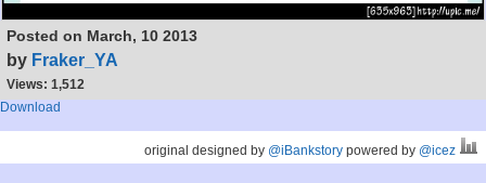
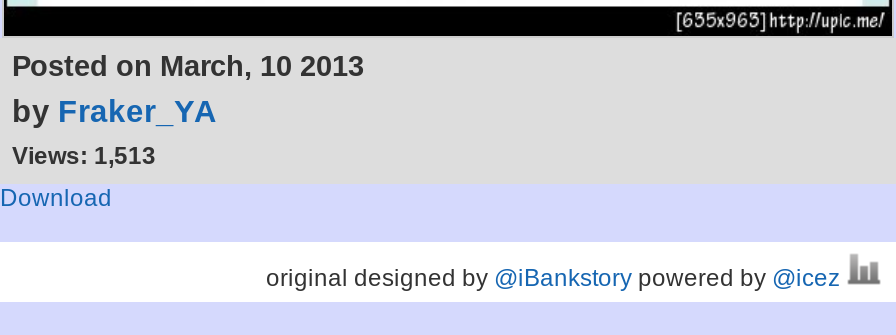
- Views: 1,512
+ Views: 1,513
